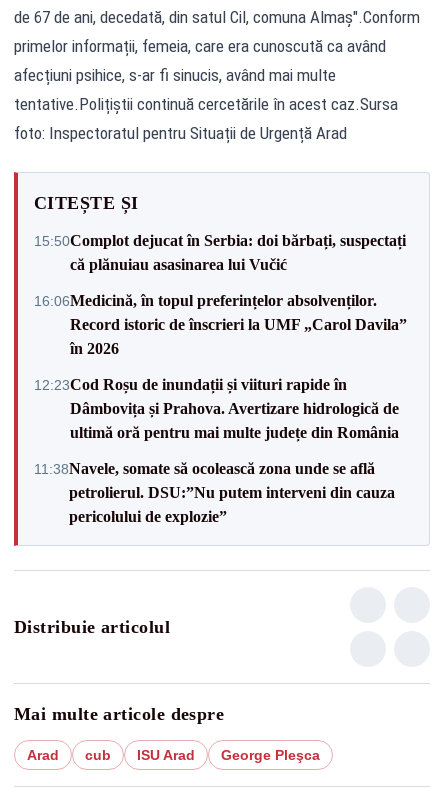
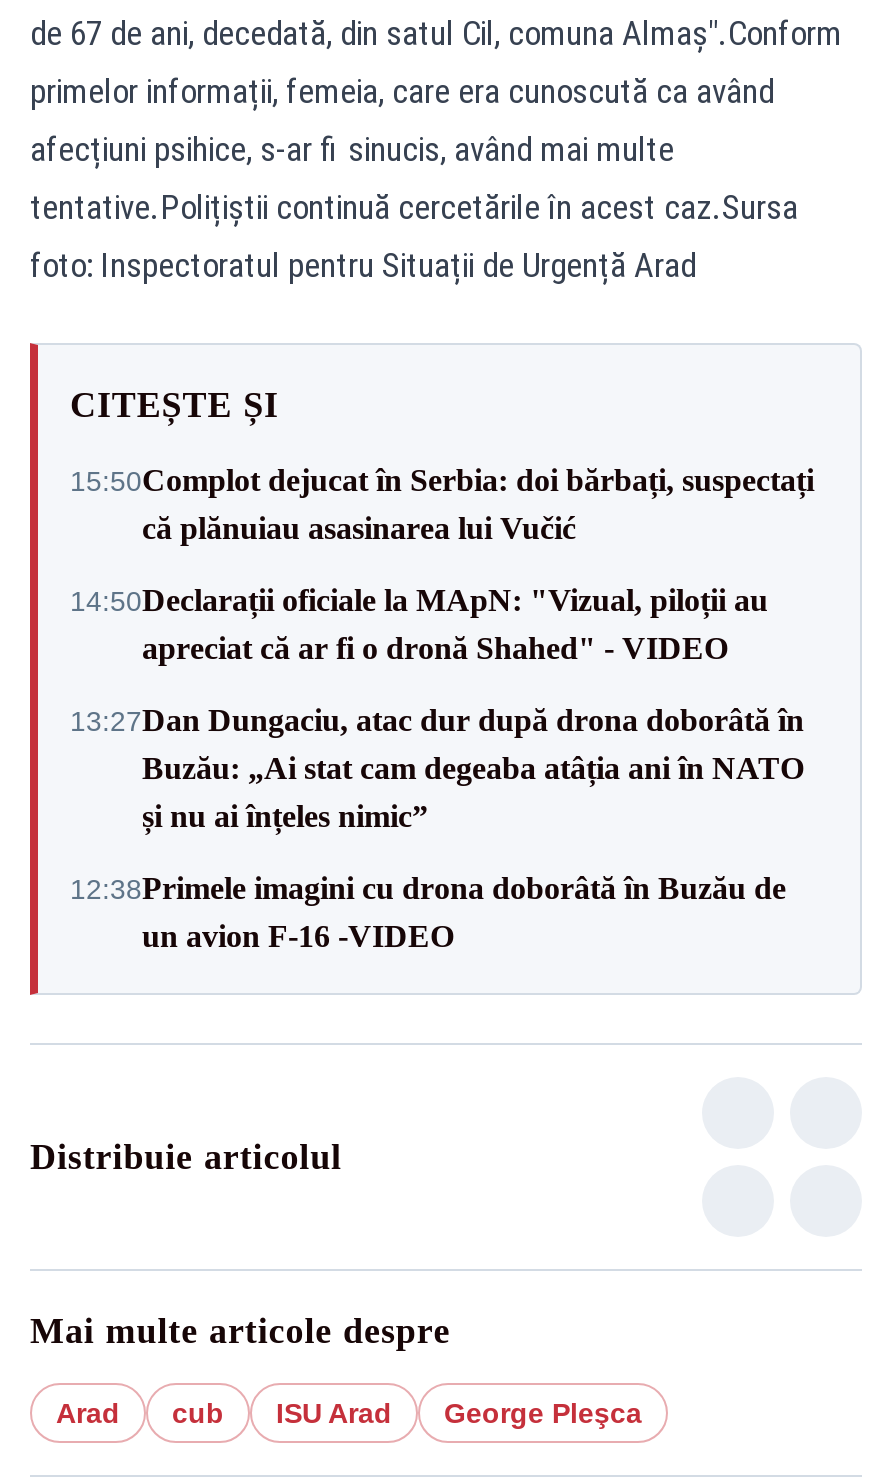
- 16:06Medicină, în topul preferințelor absolvenților.
- Record istoric de înscrieri la UMF „Carol Davila”
- în 2026
+ 14:50Declarații oficiale la MApN: "Vizual, piloții au
+ apreciat că ar fi o dronă Shahed" - VIDEO

- 12:23Cod Roșu de inundații și viituri rapide în
- Dâmbovița și Prahova. Avertizare hidrologică de
- ultimă oră pentru mai multe județe din România
+ 13:27Dan Dungaciu, atac dur după drona doborâtă în
+ Buzău: „Ai stat cam degeaba atâția ani în NATO
+ și nu ai înțeles nimic”

- 11:38Navele, somate să ocolească zona unde se află
- petrolierul. DSU:”Nu putem interveni din cauza
- pericolului de explozie”
+ 12:38Primele imagini cu drona doborâtă în Buzău de
+ un avion F-16 -VIDEO
